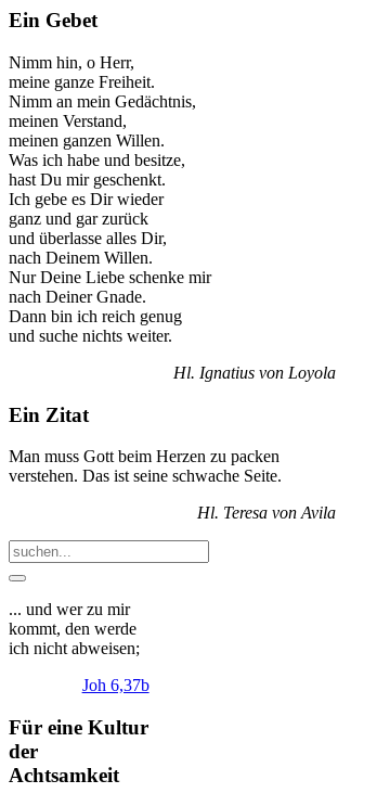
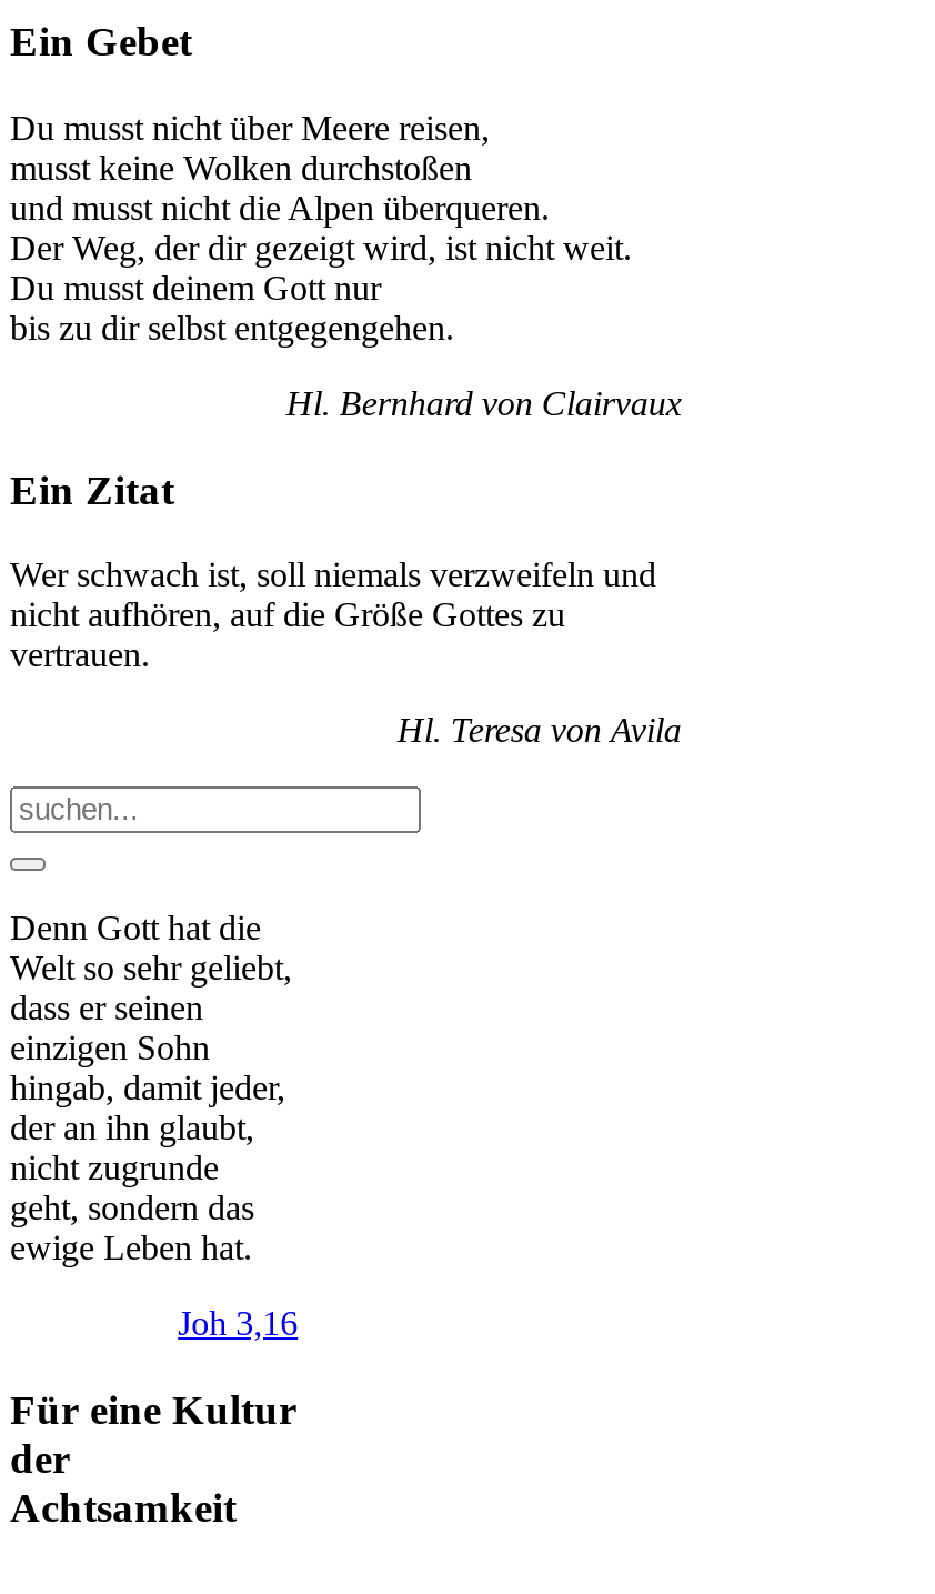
- Nimm hin, o Herr,
- meine ganze Freiheit.
- Nimm an mein Gedächtnis,
- meinen Verstand,
- meinen ganzen Willen.
- Was ich habe und besitze,
- hast Du mir geschenkt.
- Ich gebe es Dir wieder
- ganz und gar zurück
- und überlasse alles Dir,
- nach Deinem Willen.
- Nur Deine Liebe schenke mir
- nach Deiner Gnade.
- Dann bin ich reich genug
- und suche nichts weiter.
+ Du musst nicht über Meere reisen,
+ musst keine Wolken durchstoßen
+ und musst nicht die Alpen überqueren.
+ Der Weg, der dir gezeigt wird, ist nicht weit.
+ Du musst deinem Gott nur
+ bis zu dir selbst entgegengehen.

- Hl. Ignatius von Loyola
+ Hl. Bernhard von Clairvaux

moved up: Ein Zitat

- Man muss Gott beim Herzen zu packen
- verstehen. Das ist seine schwache Seite.
+ Wer schwach ist, soll niemals verzweifeln und
+ nicht aufhören, auf die Größe Gottes zu
+ vertrauen.

moved up: Hl. Teresa von Avila

- ... und wer zu mir
- kommt, den werde
- ich nicht abweisen;
+ Denn Gott hat die
+ Welt so sehr geliebt,
+ dass er seinen
+ einzigen Sohn
+ hingab, damit jeder,
+ der an ihn glaubt,
+ nicht zugrunde
+ geht, sondern das
+ ewige Leben hat.

- Joh 6,37b
+ Joh 3,16
